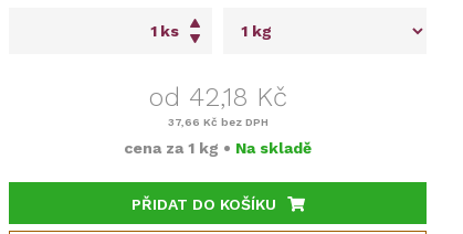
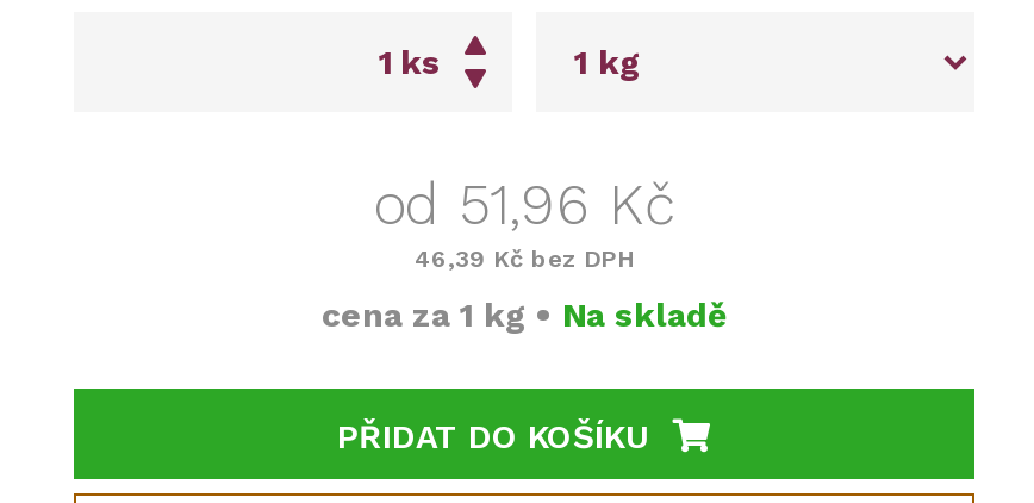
- od 42,18 Kč
+ od 51,96 Kč

- 37,66 Kč bez DPH
+ 46,39 Kč bez DPH
